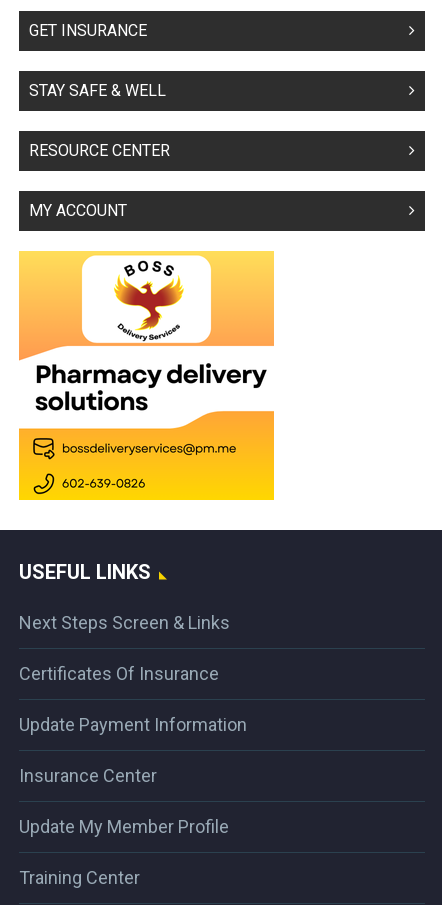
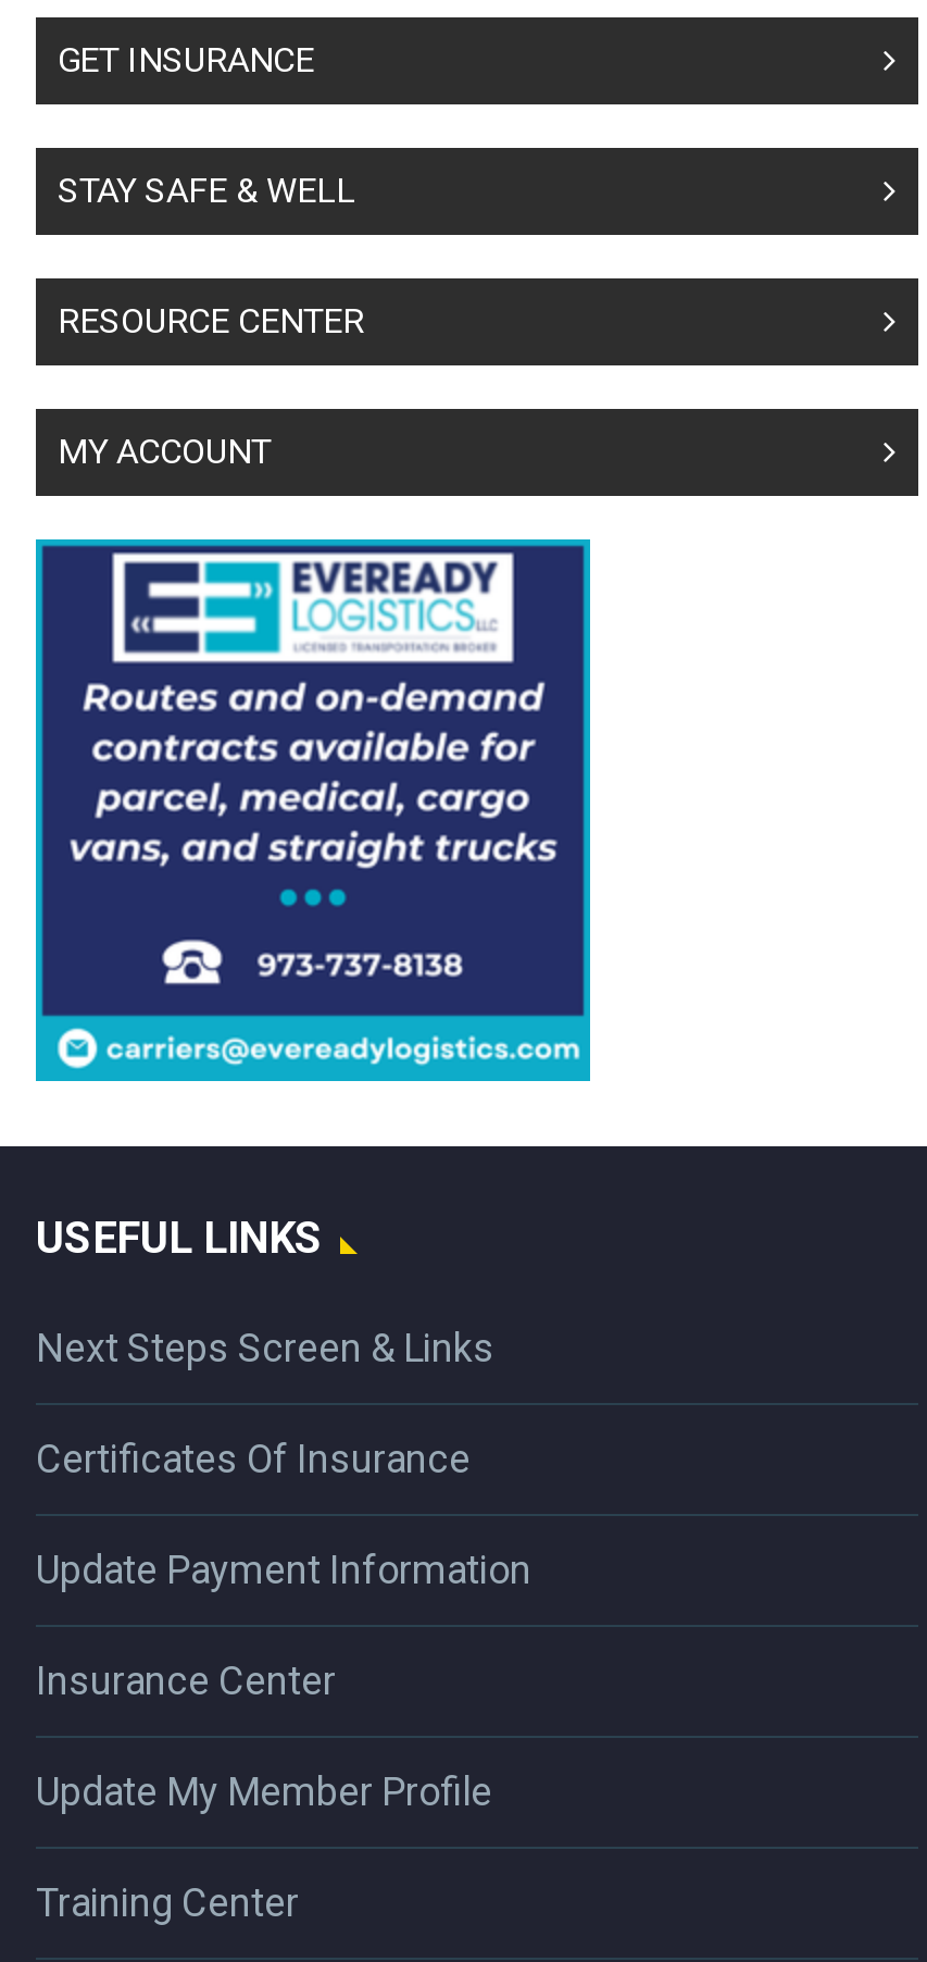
- [image]
+ [image]
